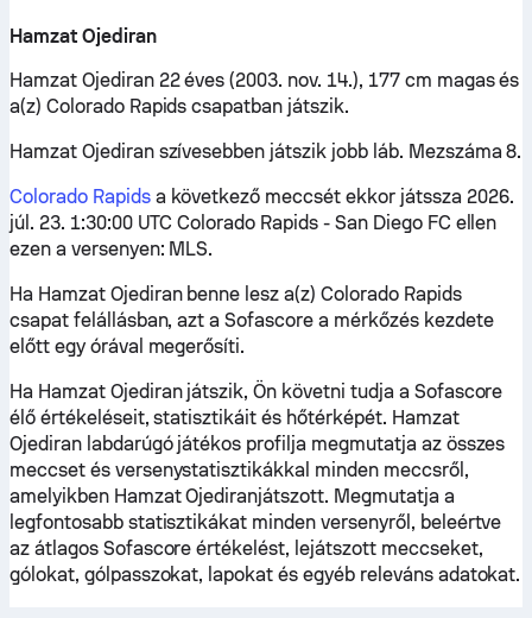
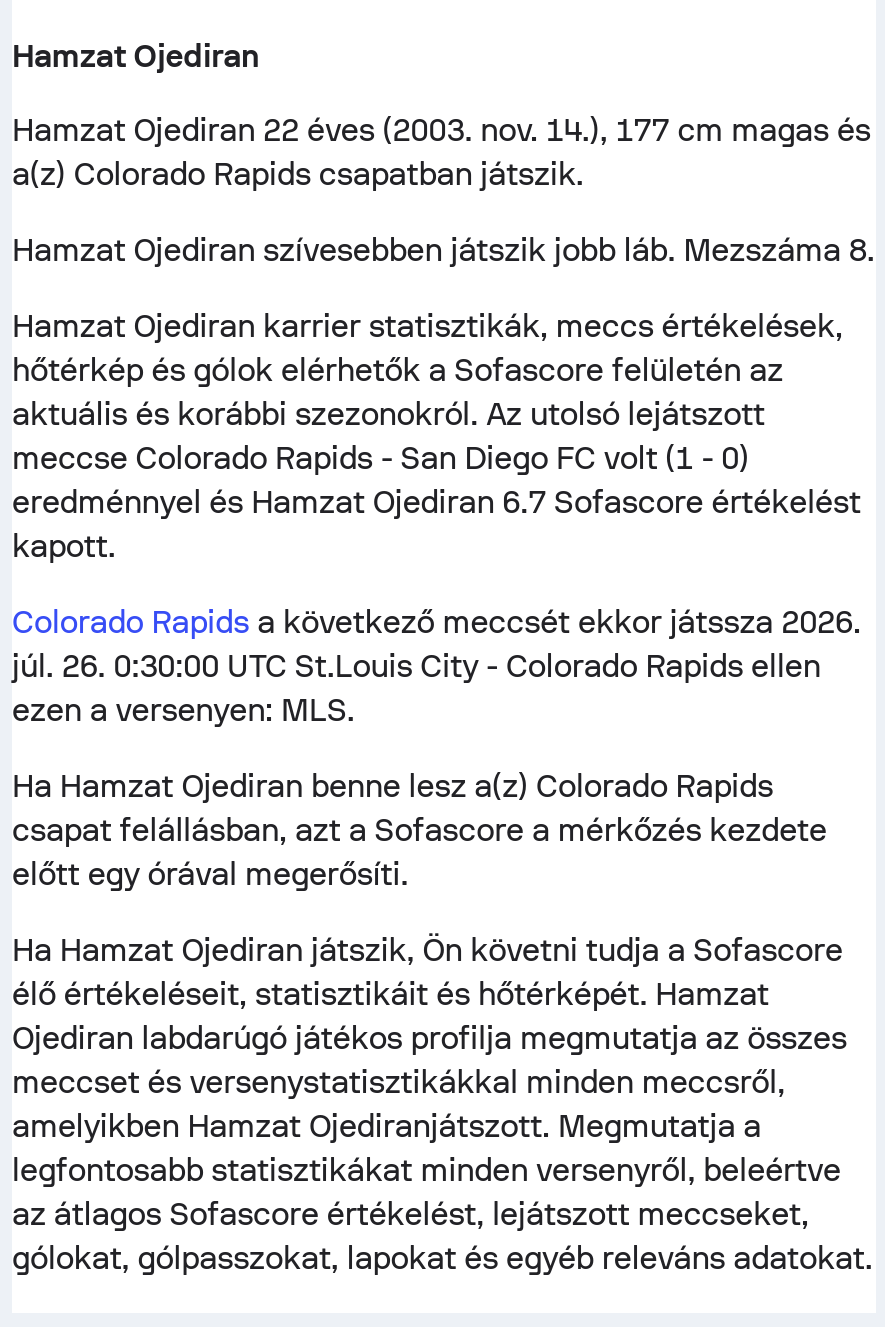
+ Hamzat Ojediran karrier statisztikák, meccs értékelések,
+ hőtérkép és gólok elérhetők a Sofascore felületén az
+ aktuális és korábbi szezonokról. Az utolsó lejátszott
+ meccse Colorado Rapids - San Diego FC volt (1 - 0)
+ eredménnyel és Hamzat Ojediran 6.7 Sofascore értékelést
+ kapott.

- júl. 23. 1:30:00 UTC Colorado Rapids - San Diego FC ellen
+ júl. 26. 0:30:00 UTC St.Louis City - Colorado Rapids ellen
